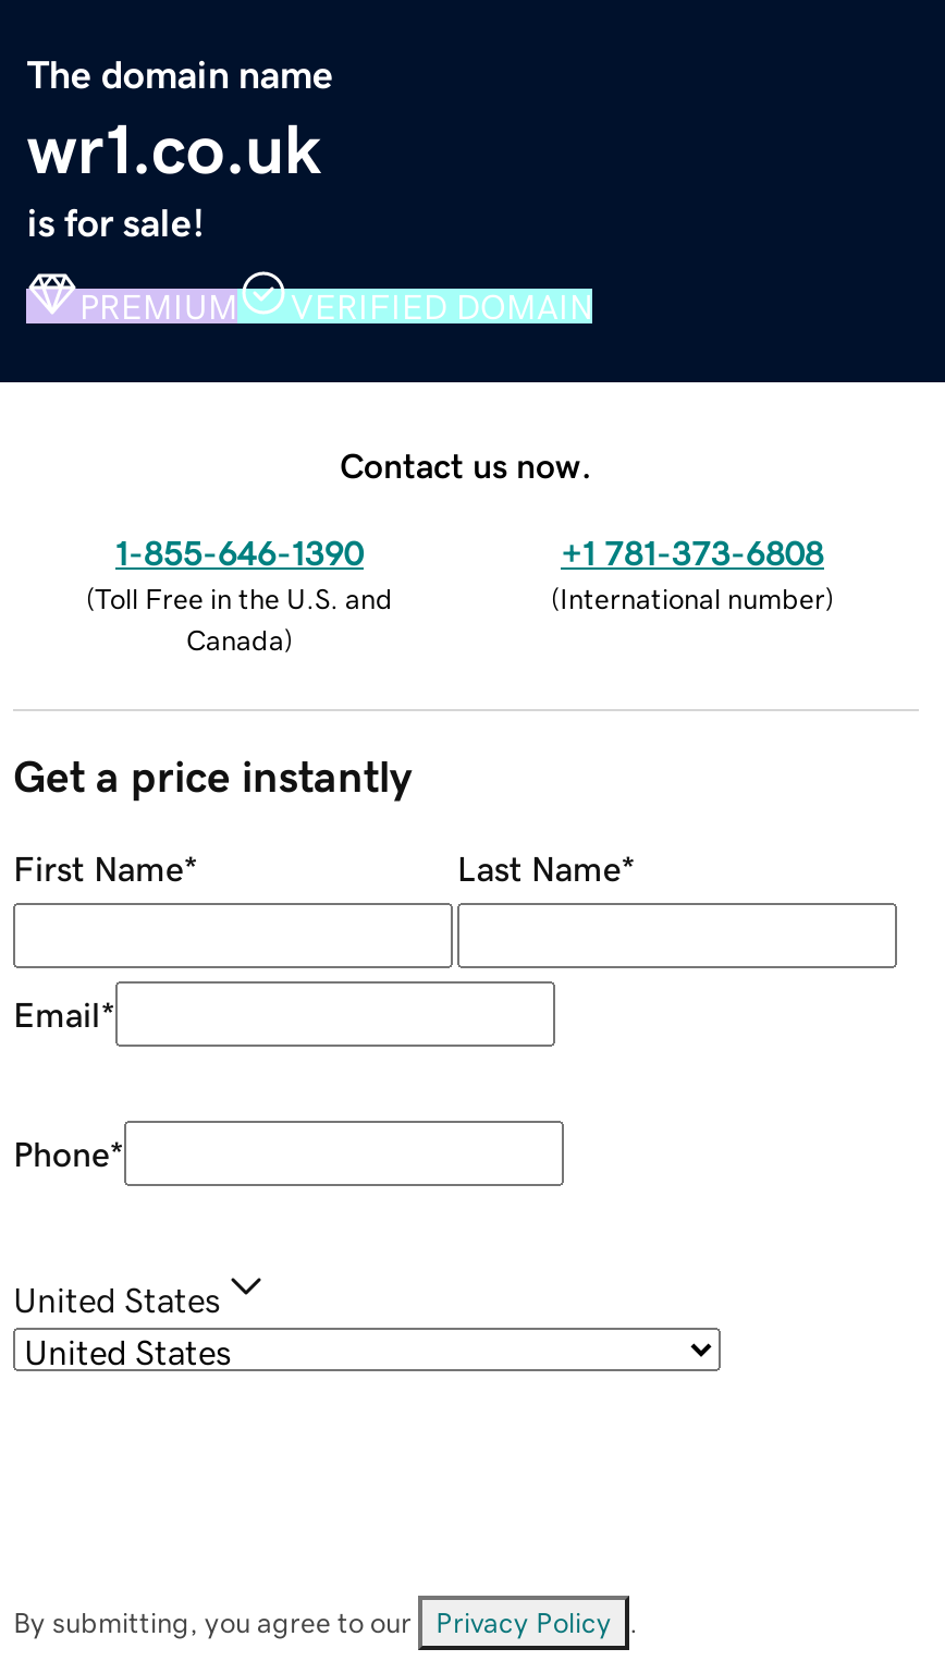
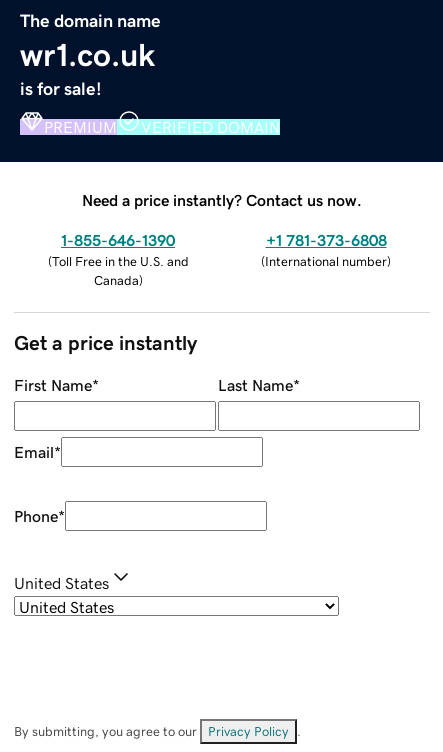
- Contact us now.
+ Need a price instantly? Contact us now.
